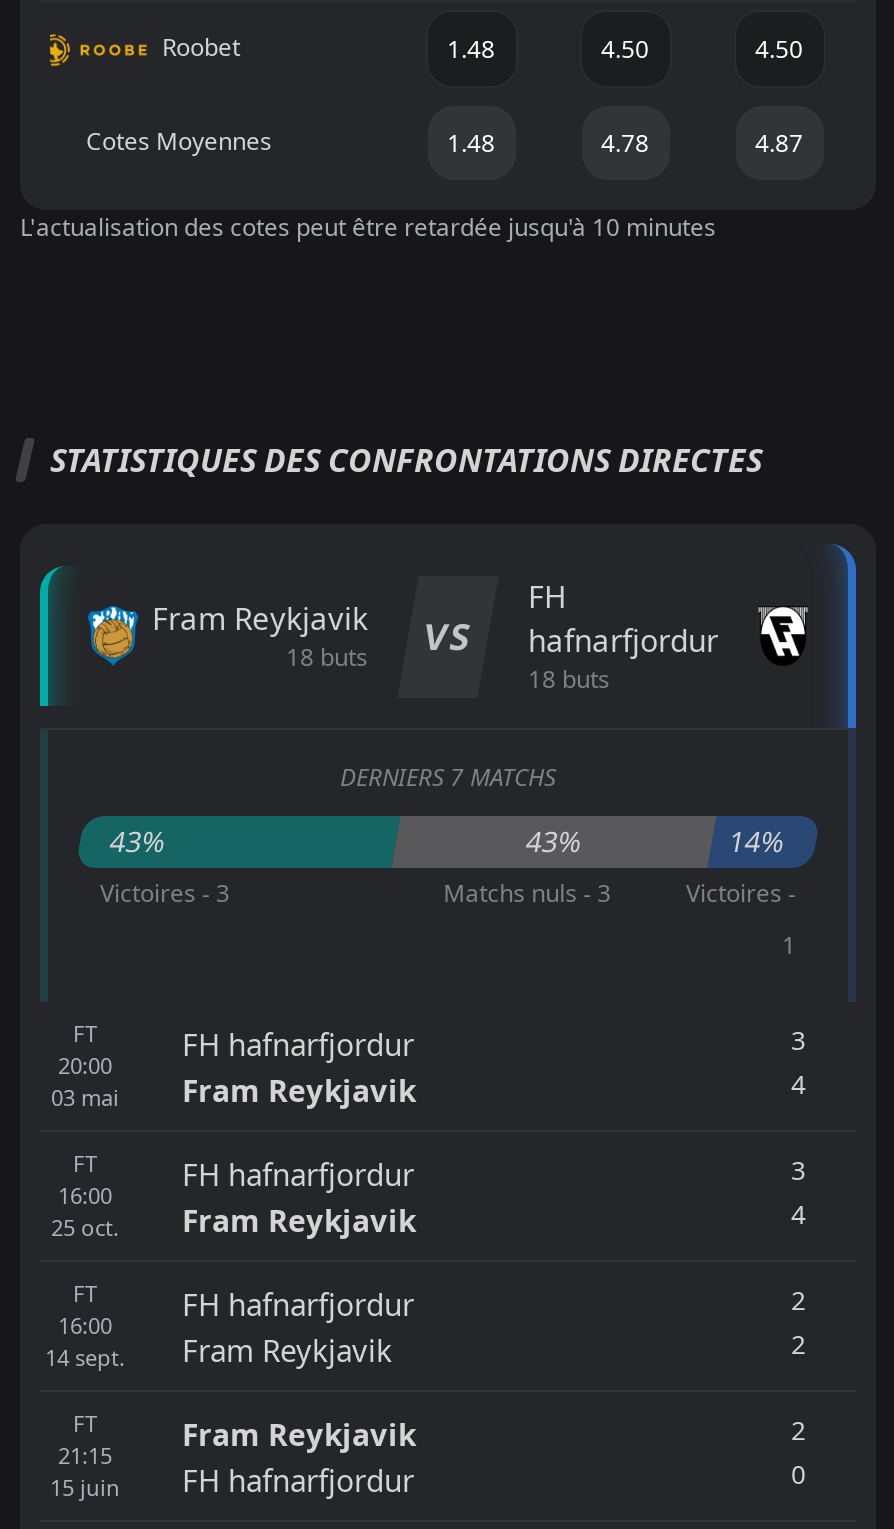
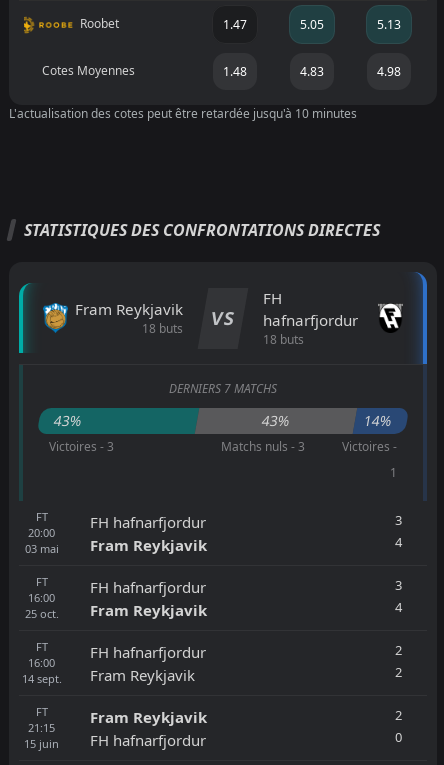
- 1.48
+ 1.47

- 4.50
+ 5.05

- 4.50
+ 5.13

- 4.78
+ 4.83

- 4.87
+ 4.98
